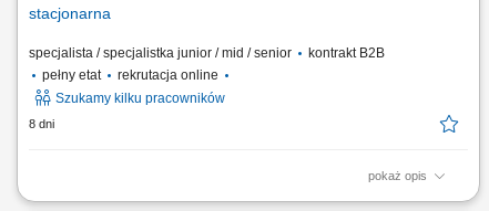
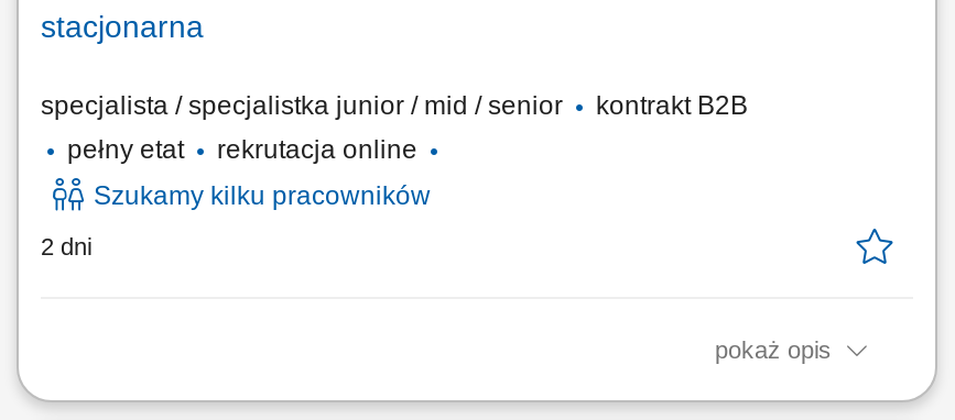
- 8 dni
+ 2 dni
